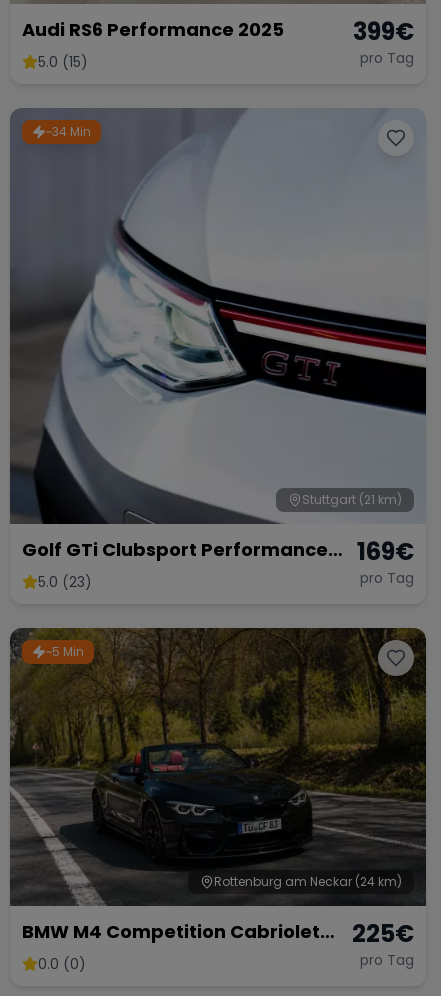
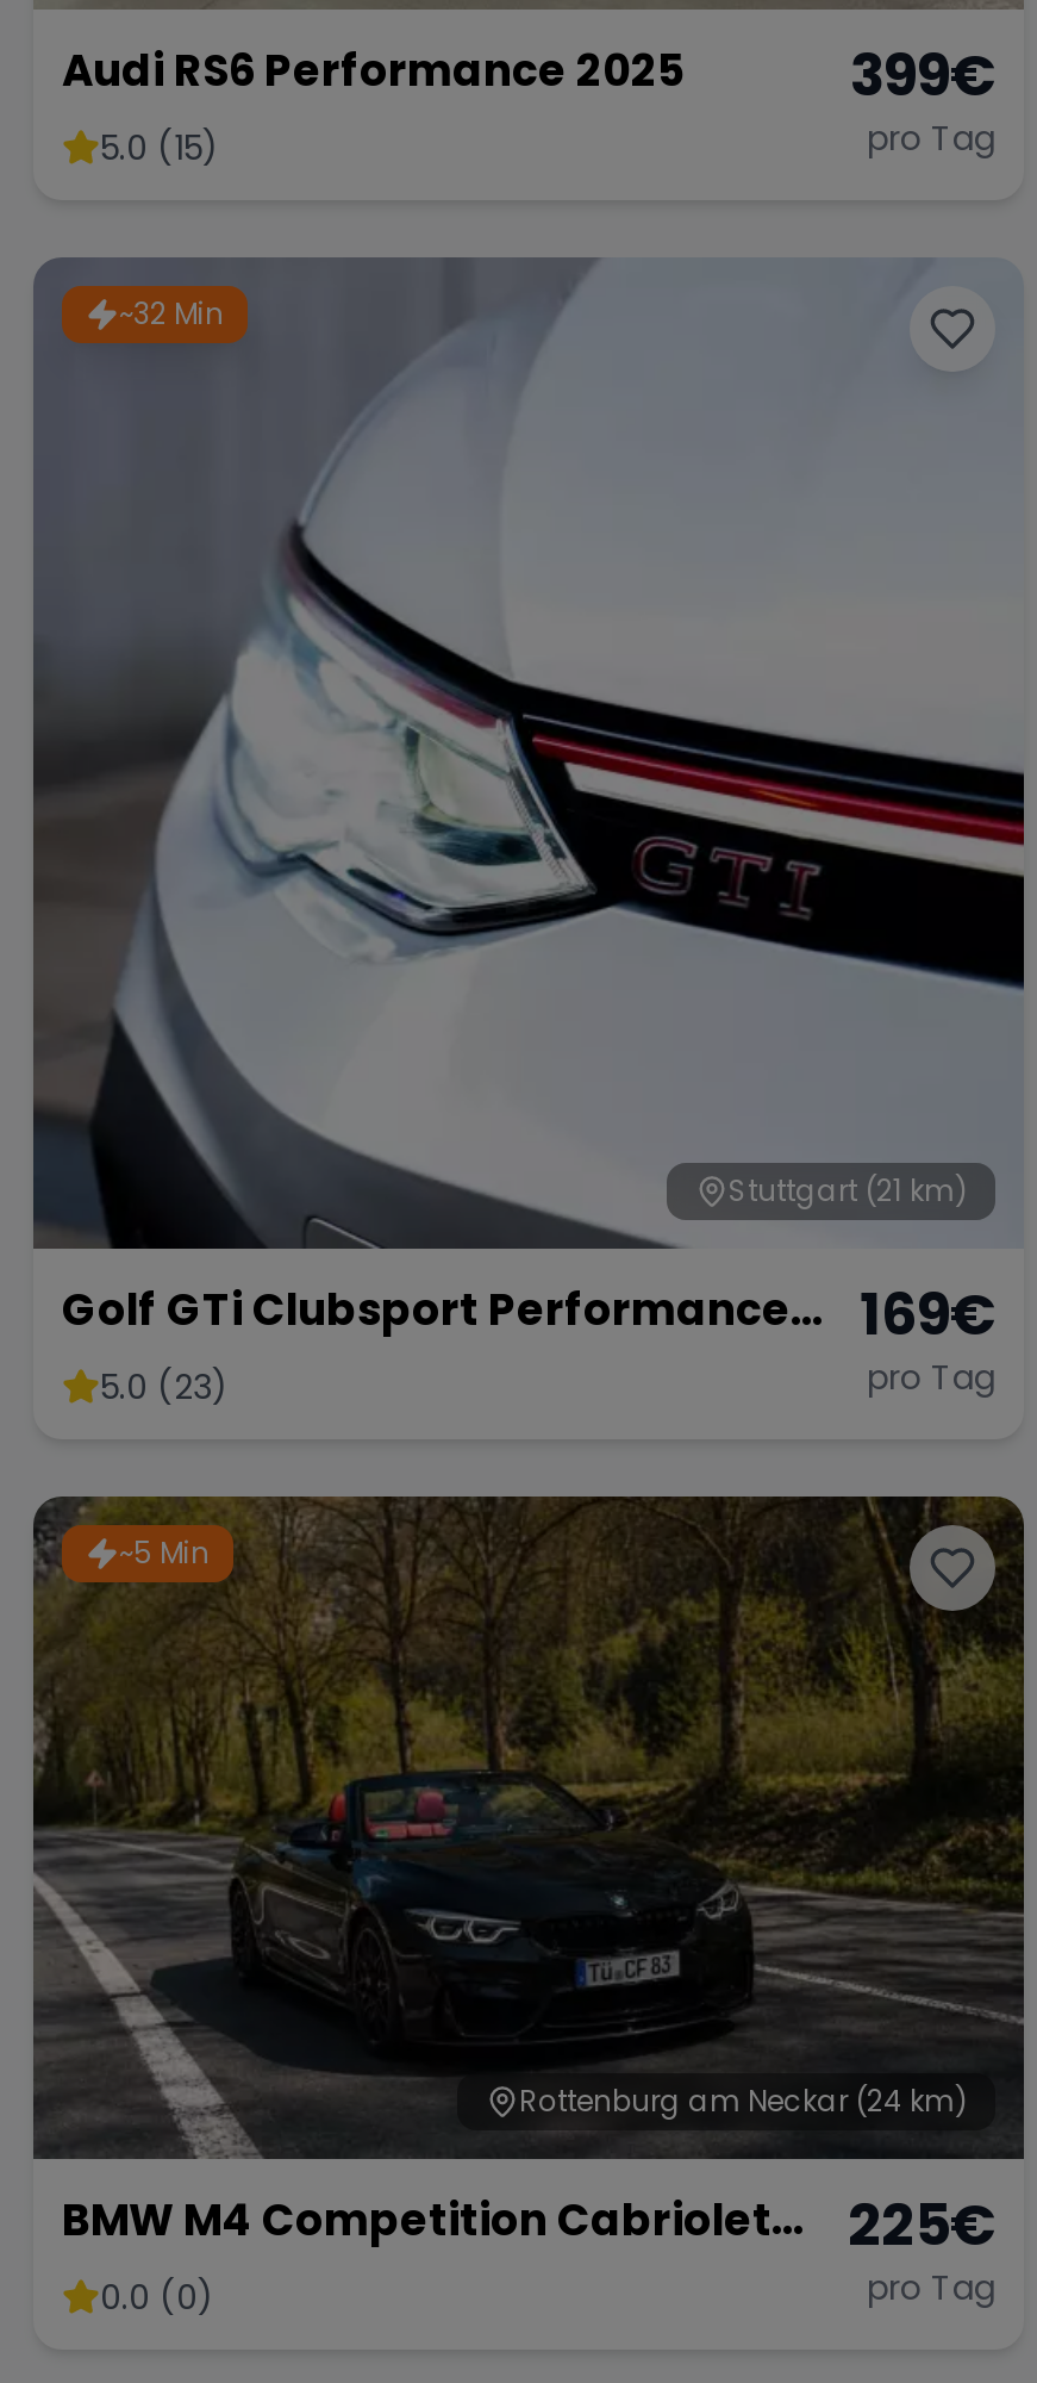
- ~34 Min
+ ~32 Min
